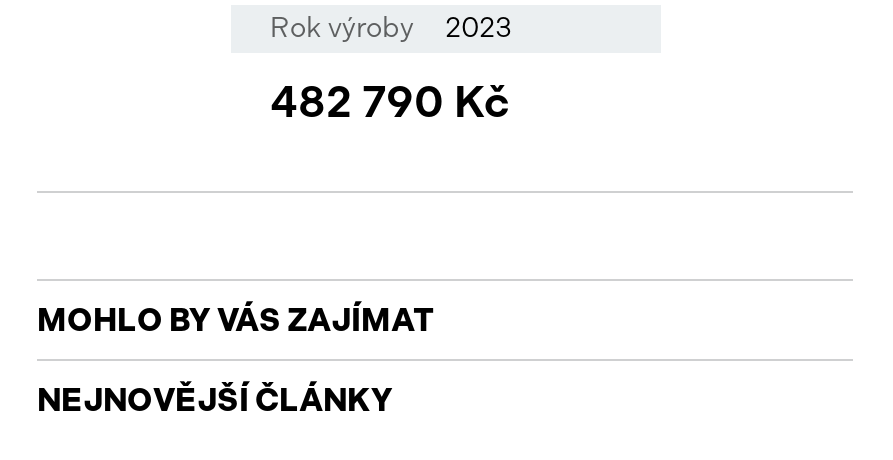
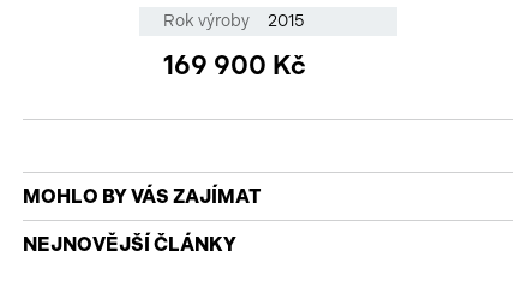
- Rok výroby 2023
+ Rok výroby 2015

- 482 790 Kč
+ 169 900 Kč
